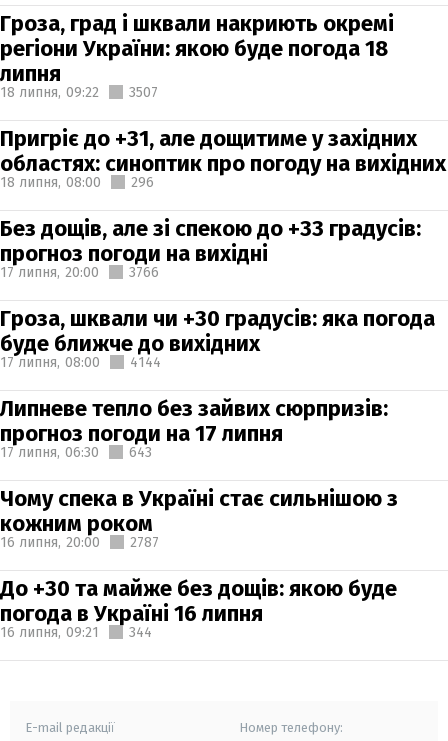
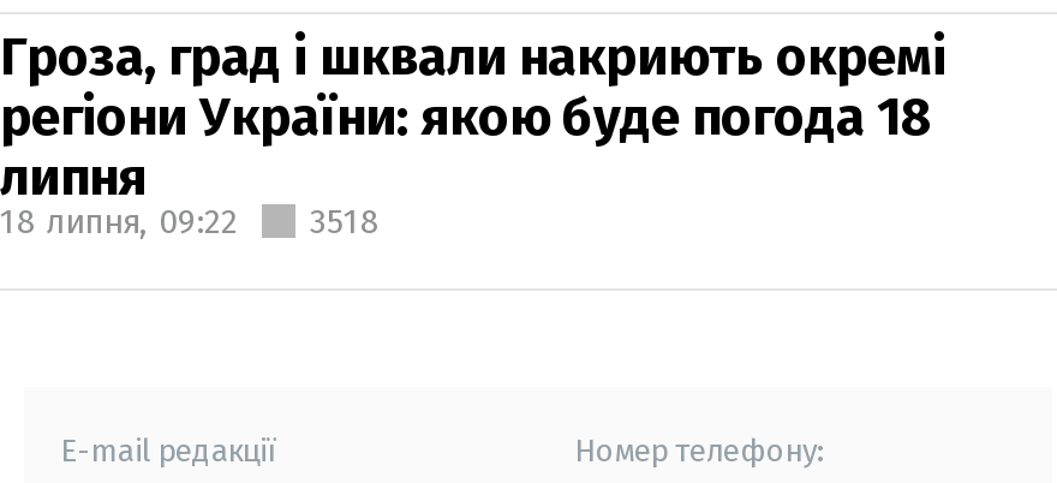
- 3507
- Пригріє до +31, але дощитиме у західних
- областях: синоптик про погоду на вихідних
- 18 липня, 08:00
- 296
- Без дощів, але зі спекою до +33 градусів:
- прогноз погоди на вихідні
- 17 липня, 20:00
- 3766
- Гроза, шквали чи +30 градусів: яка погода
- буде ближче до вихідних
- 17 липня, 08:00
- 4144
- Липневе тепло без зайвих сюрпризів:
- прогноз погоди на 17 липня
- 17 липня, 06:30
- 643
- Чому спека в Україні стає сильнішою з
- кожним роком
- 16 липня, 20:00
- 2787
- До +30 та майже без дощів: якою буде
- погода в Україні 16 липня
- 16 липня, 09:21
- 344
+ 3518
